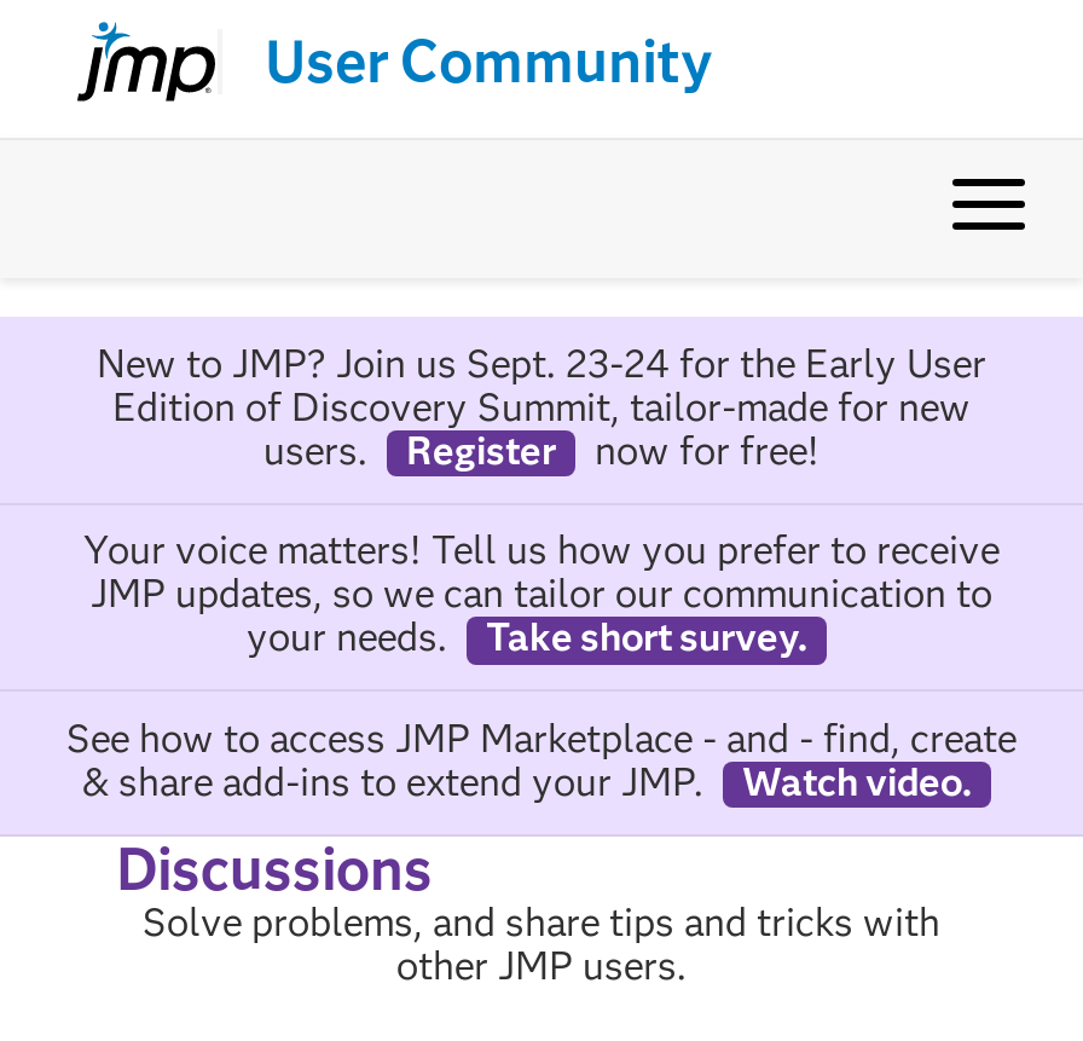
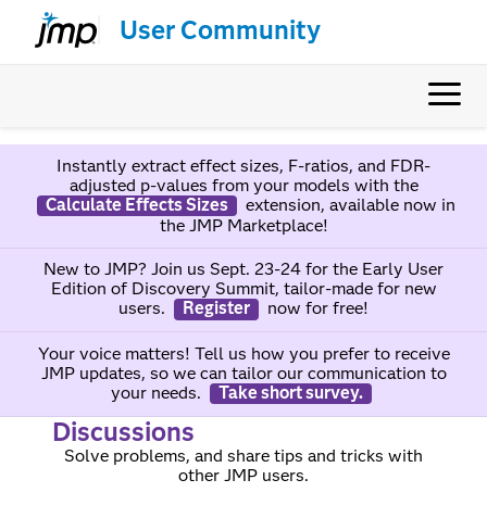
+ Instantly extract effect sizes, F-ratios, and FDR-
+ adjusted p-values from your models with the
+ Calculate Effects Sizes
+ extension, available now in
+ the JMP Marketplace!

moved down: New to JMP? Join us Sept. 23-24 for the Early User | Edition of Discovery Summit, tailor-made for new | users. | ... | your needs. | Take short survey.

- See how to access JMP Marketplace - and - find, create
- & share add-ins to extend your JMP.
- Watch video.
